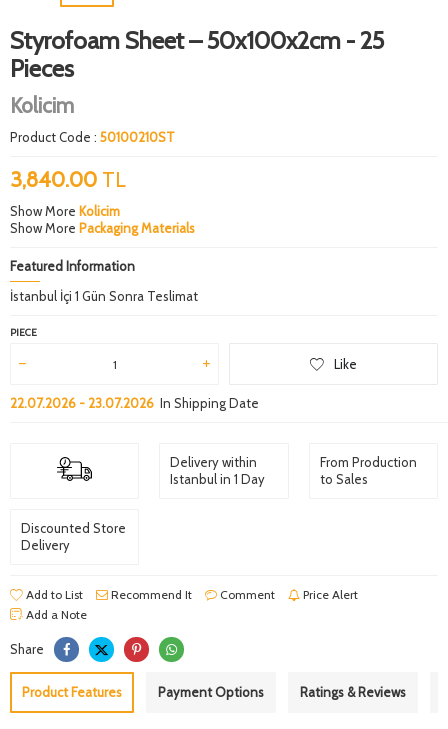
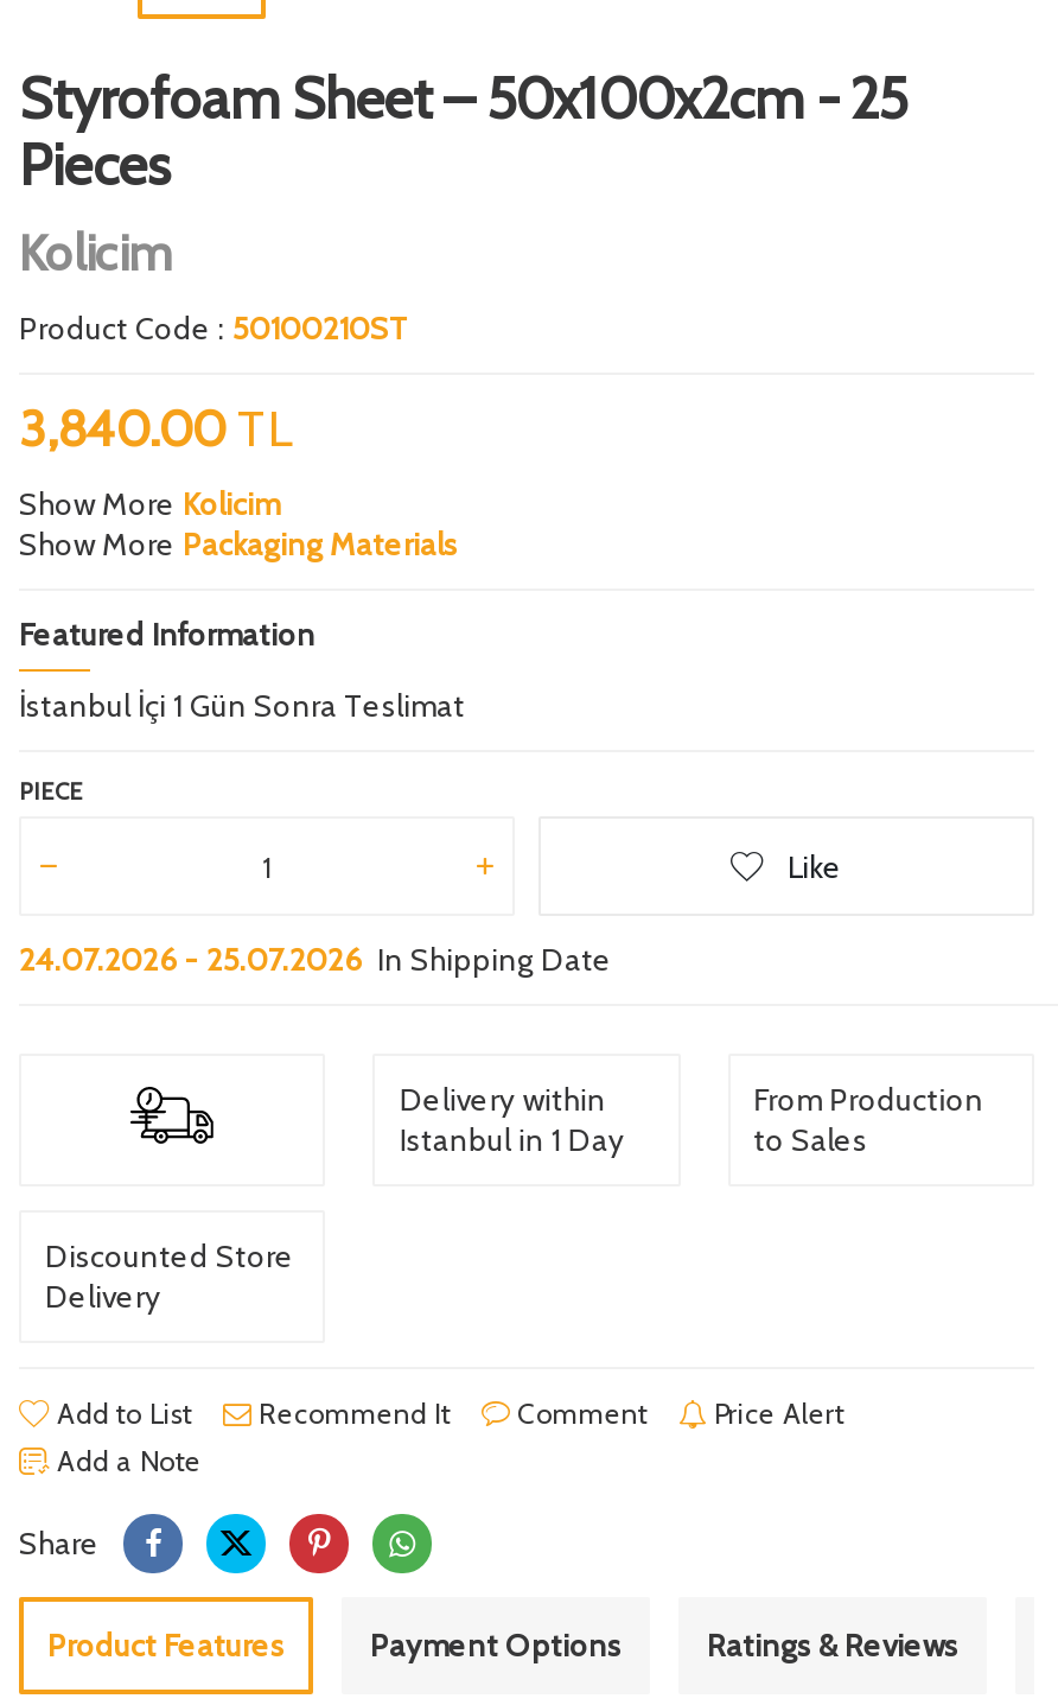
- 22.07.2026 - 23.07.2026 In Shipping Date
+ 24.07.2026 - 25.07.2026 In Shipping Date
